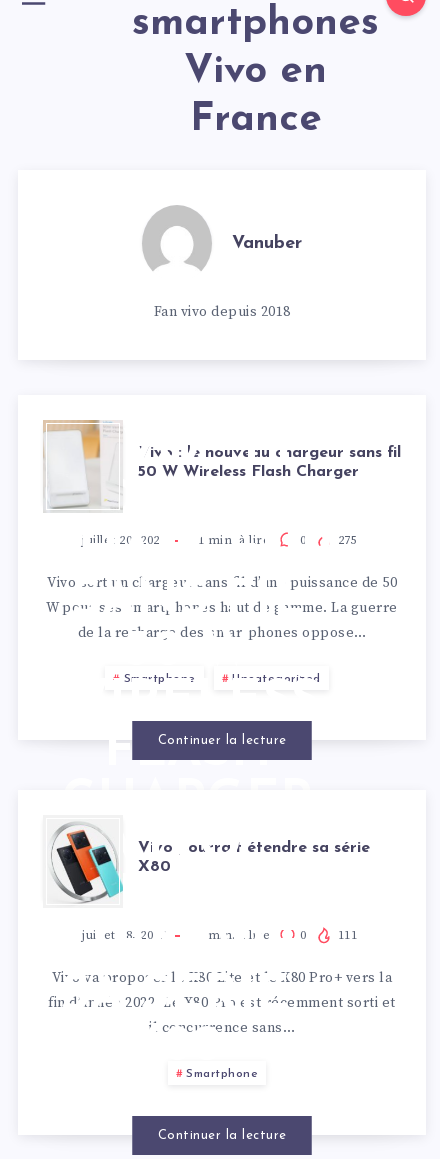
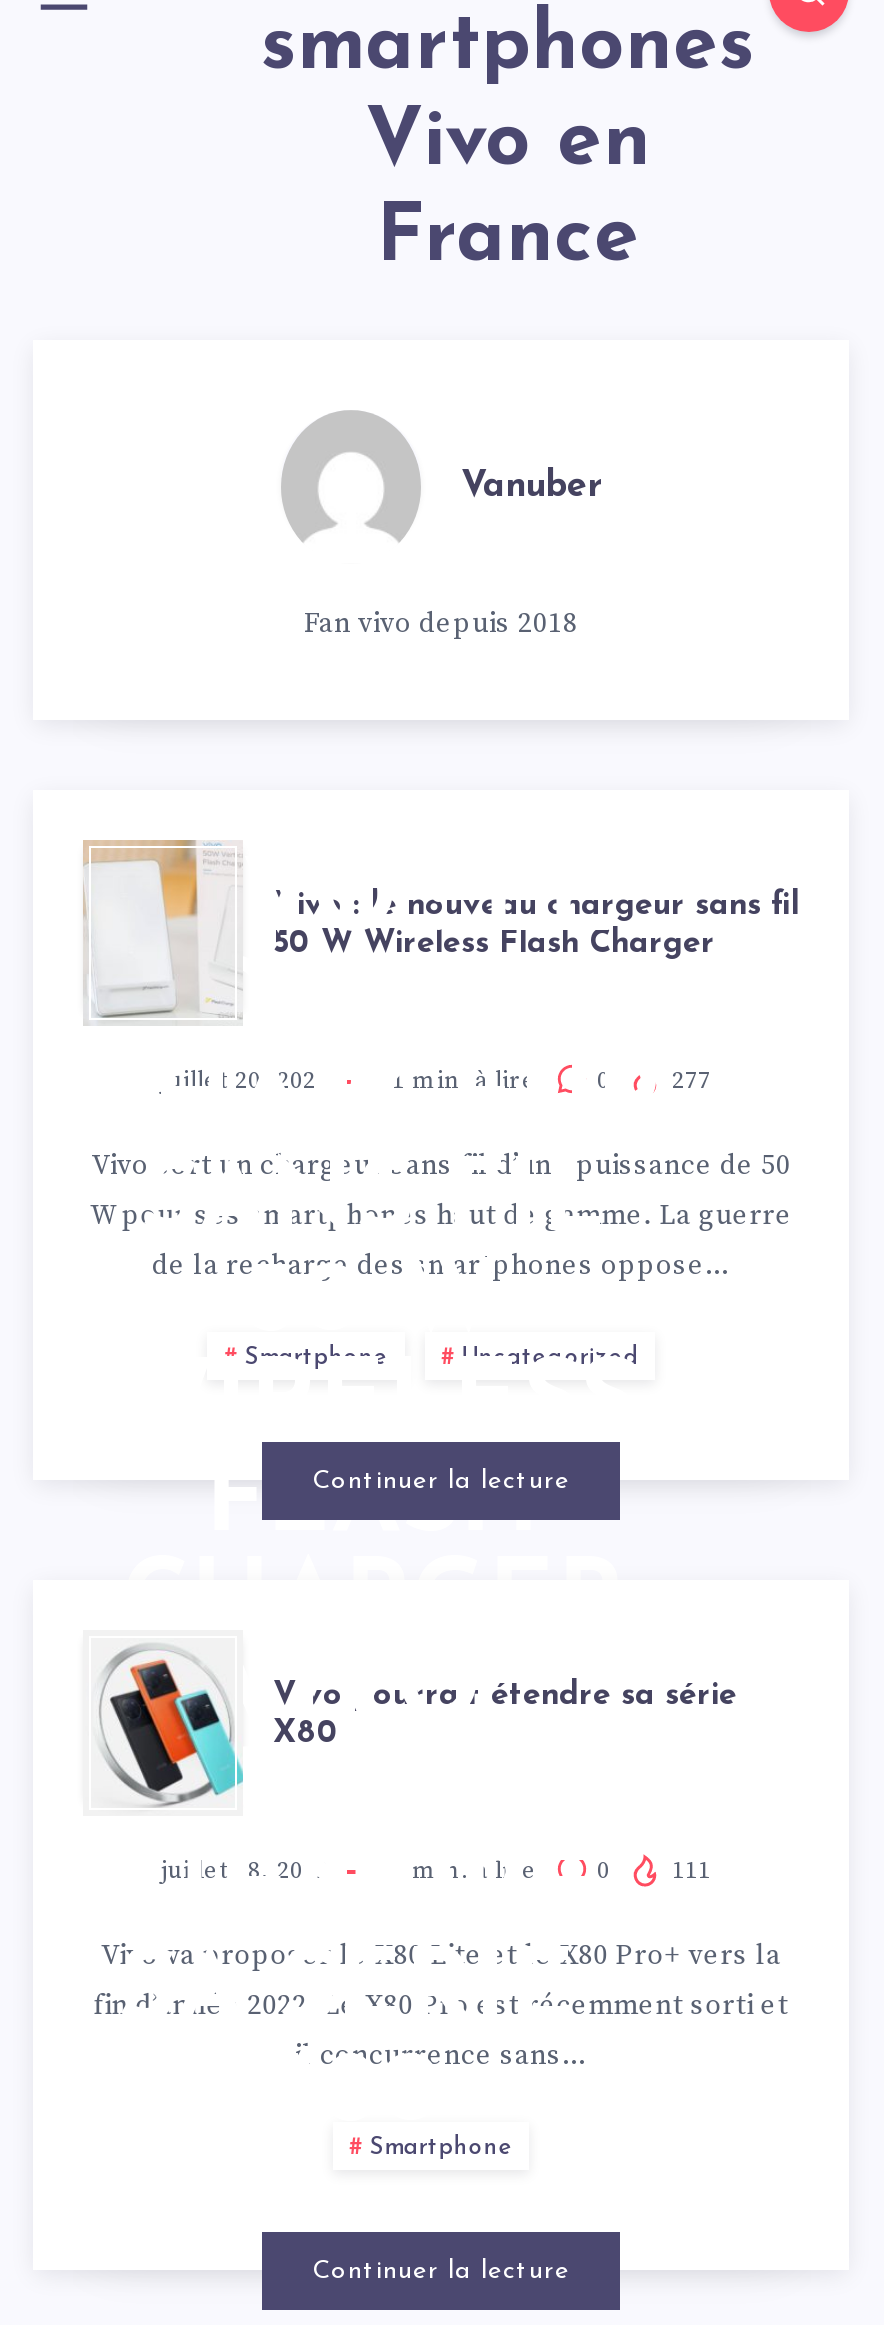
- 275
+ 277
